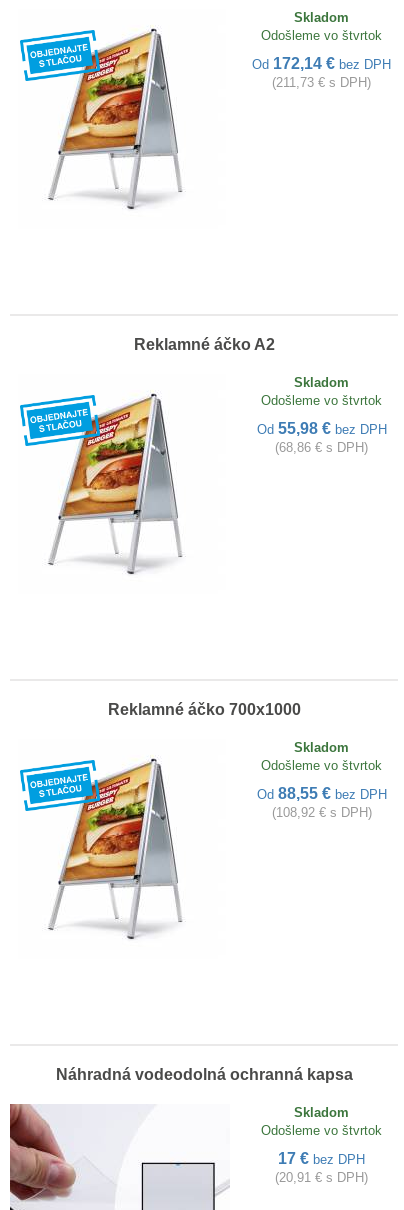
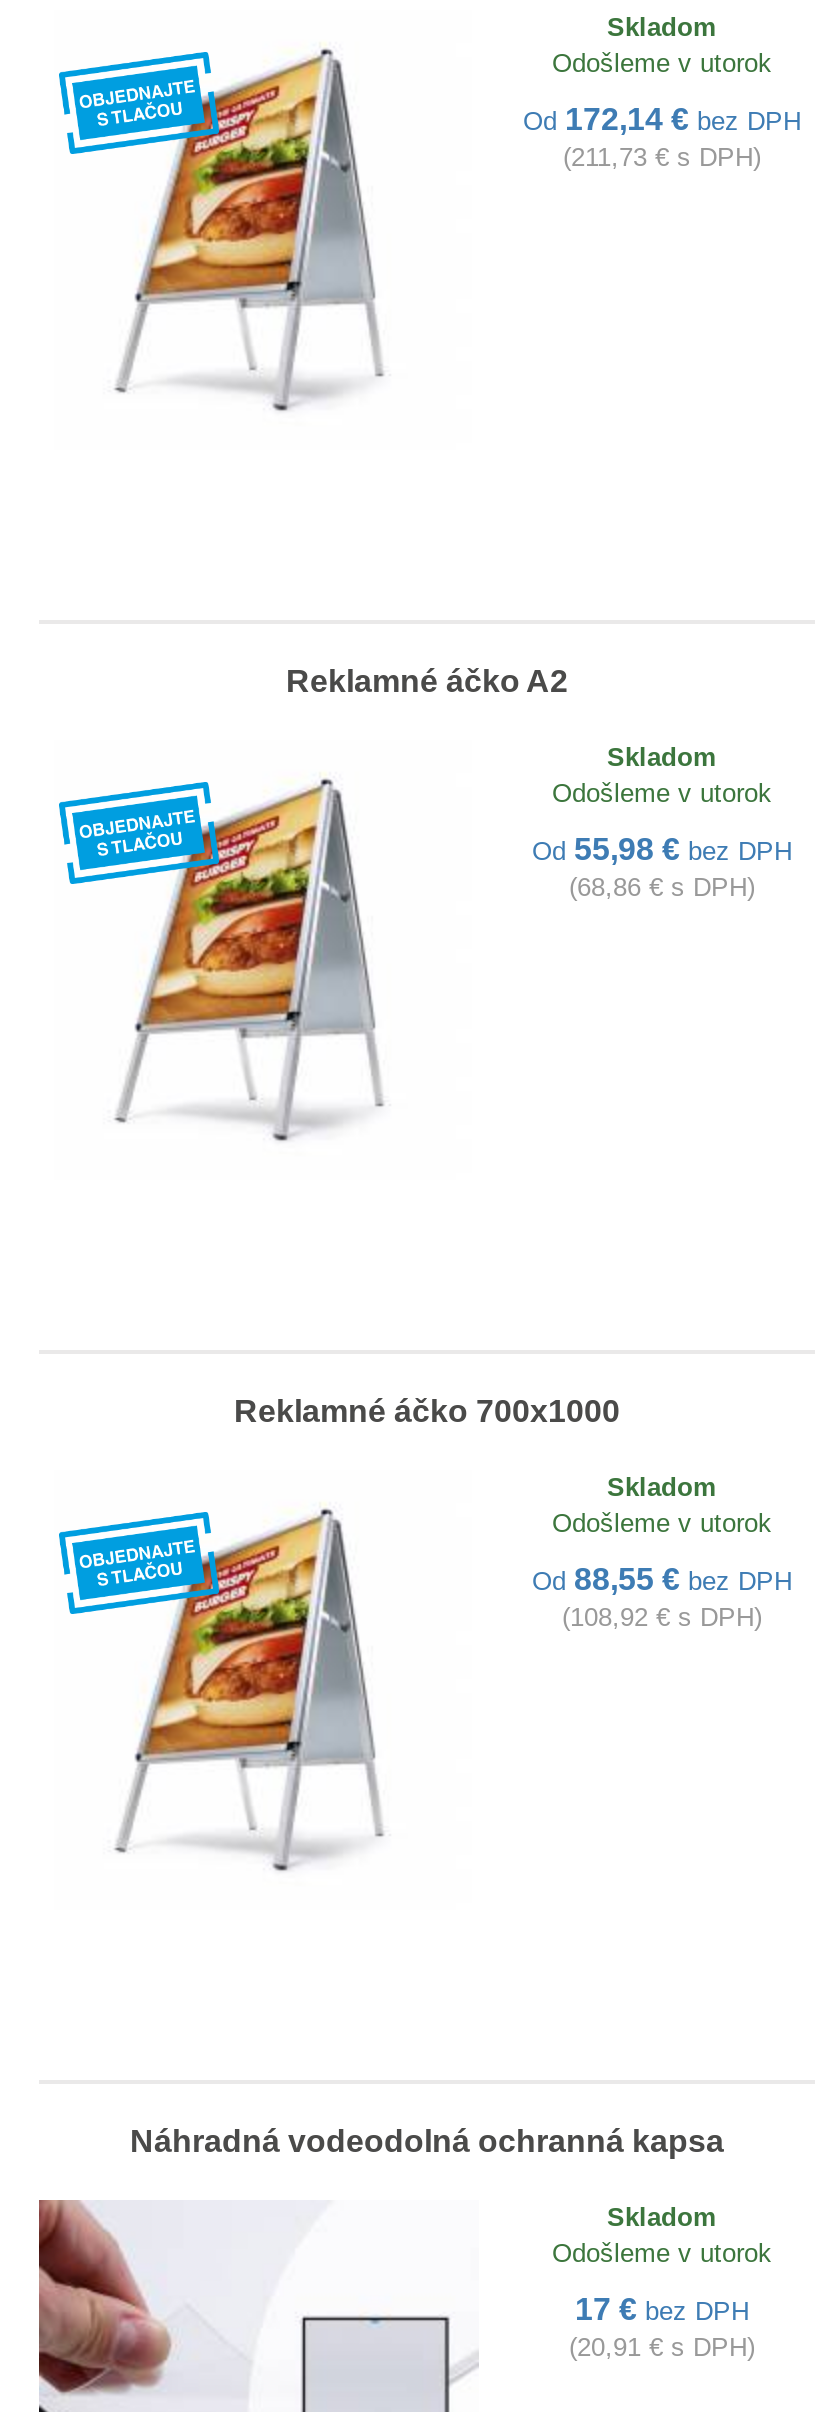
- Odošleme vo štvrtok
+ Odošleme v utorok

- Odošleme vo štvrtok
+ Odošleme v utorok

- Odošleme vo štvrtok
+ Odošleme v utorok

- Odošleme vo štvrtok
+ Odošleme v utorok
